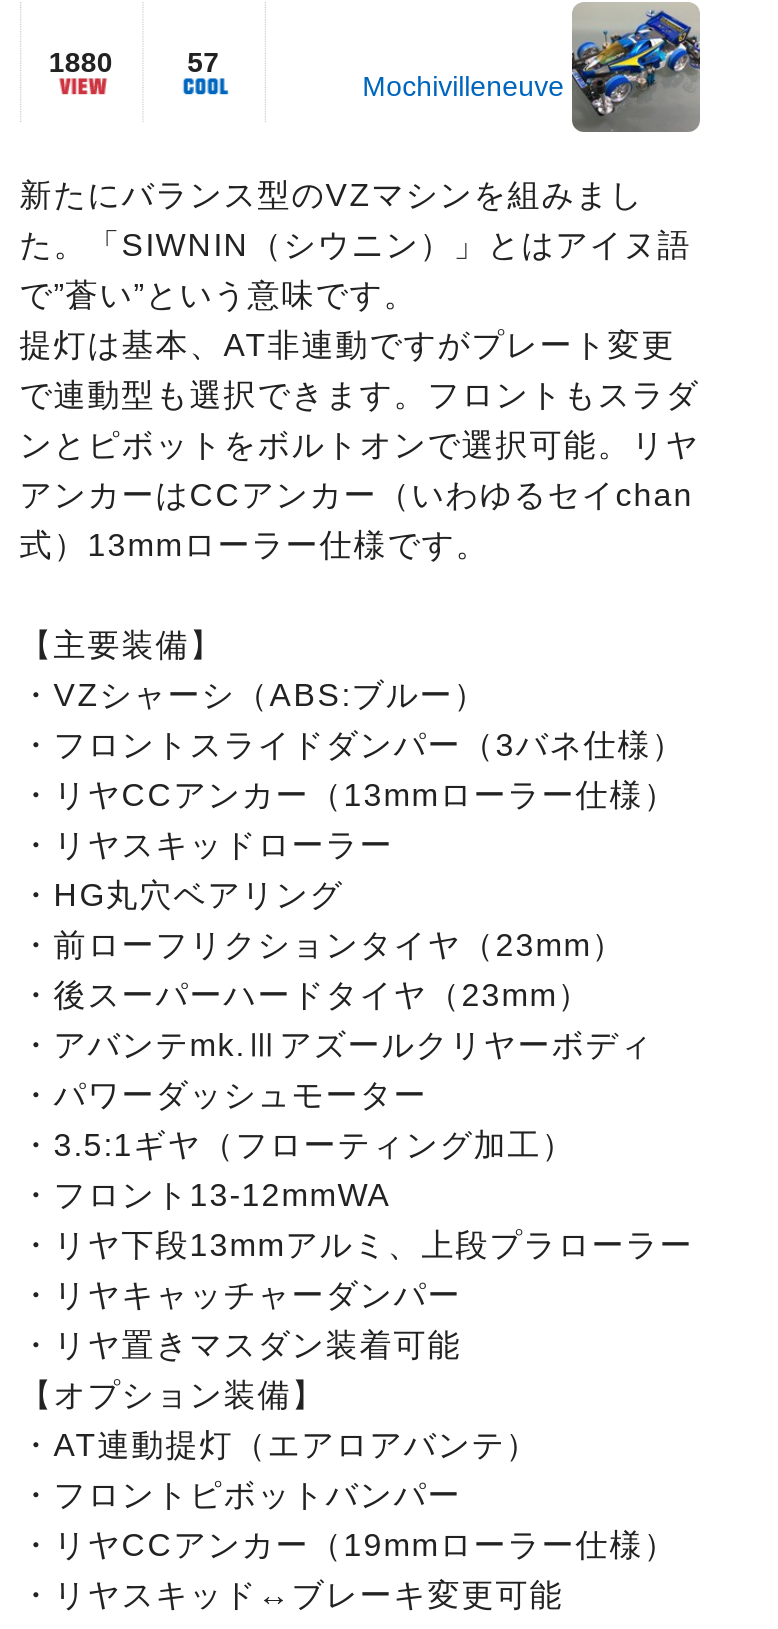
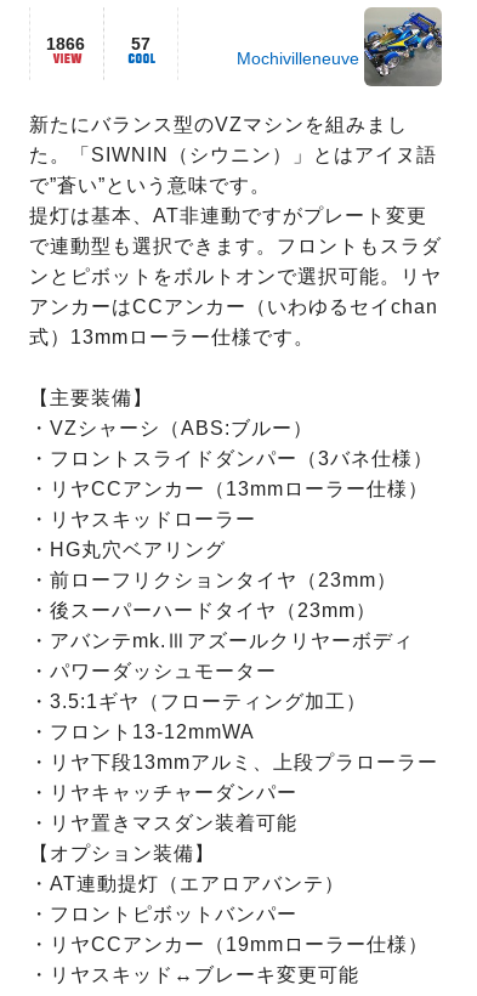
- 1880
+ 1866
